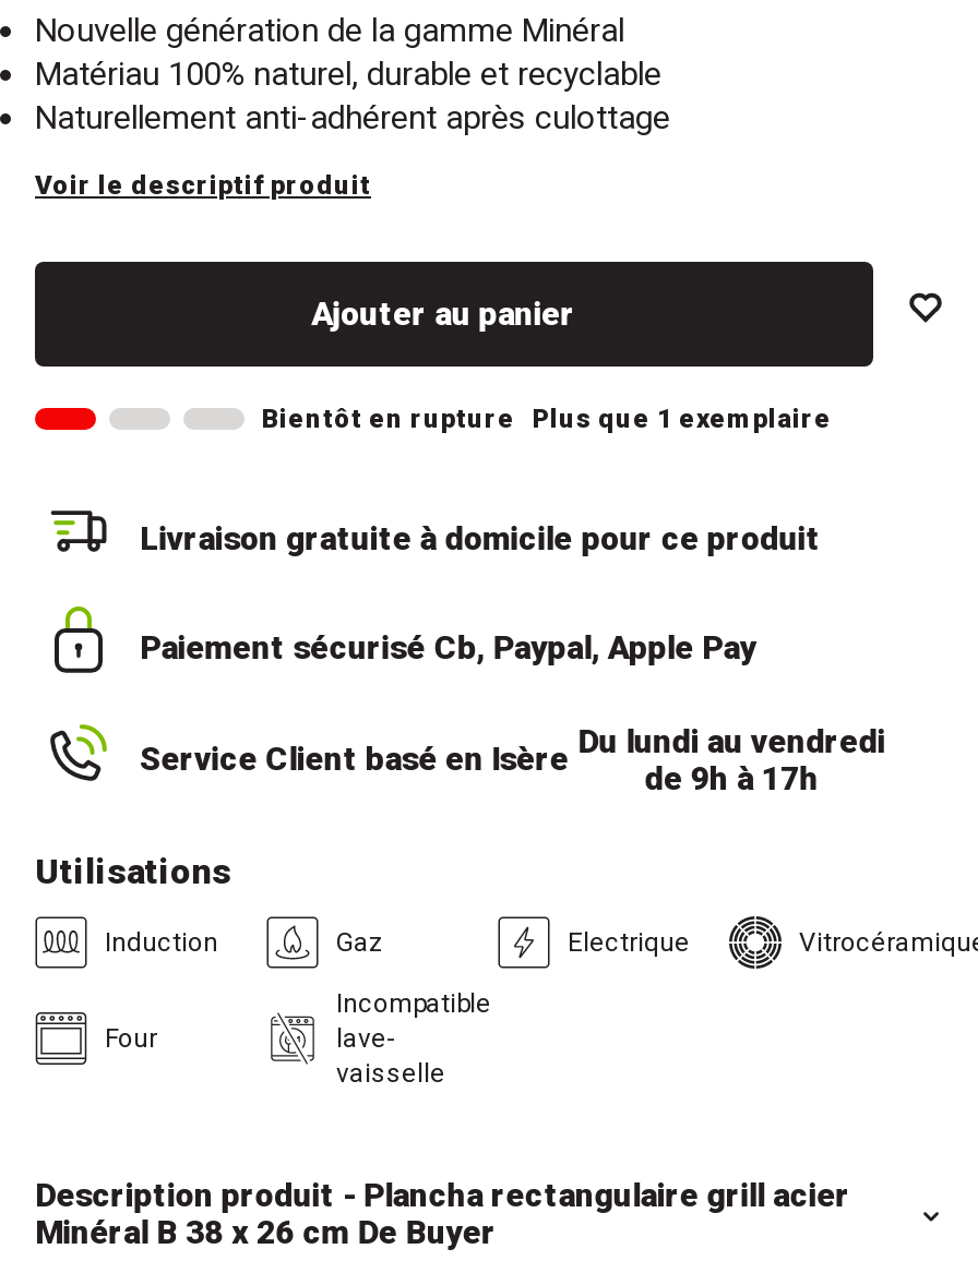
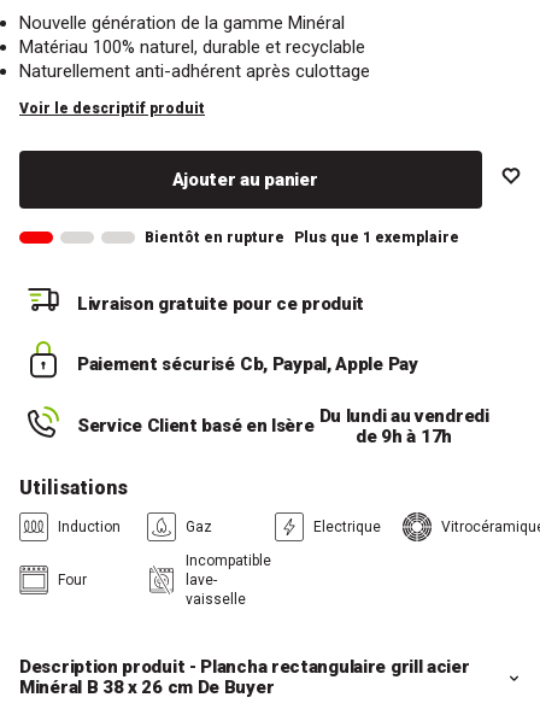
- Livraison gratuite à domicile pour ce produit
+ Livraison gratuite pour ce produit
